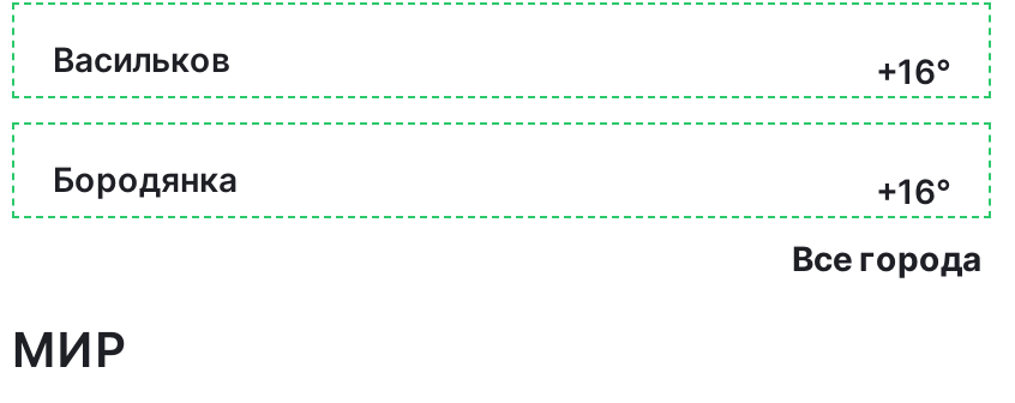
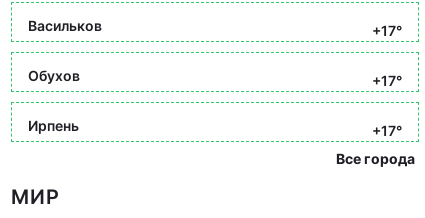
- +16°
- Бородянка
- +16°
+ +17°
+ Обухов
+ +17°
+ Ирпень
+ +17°
